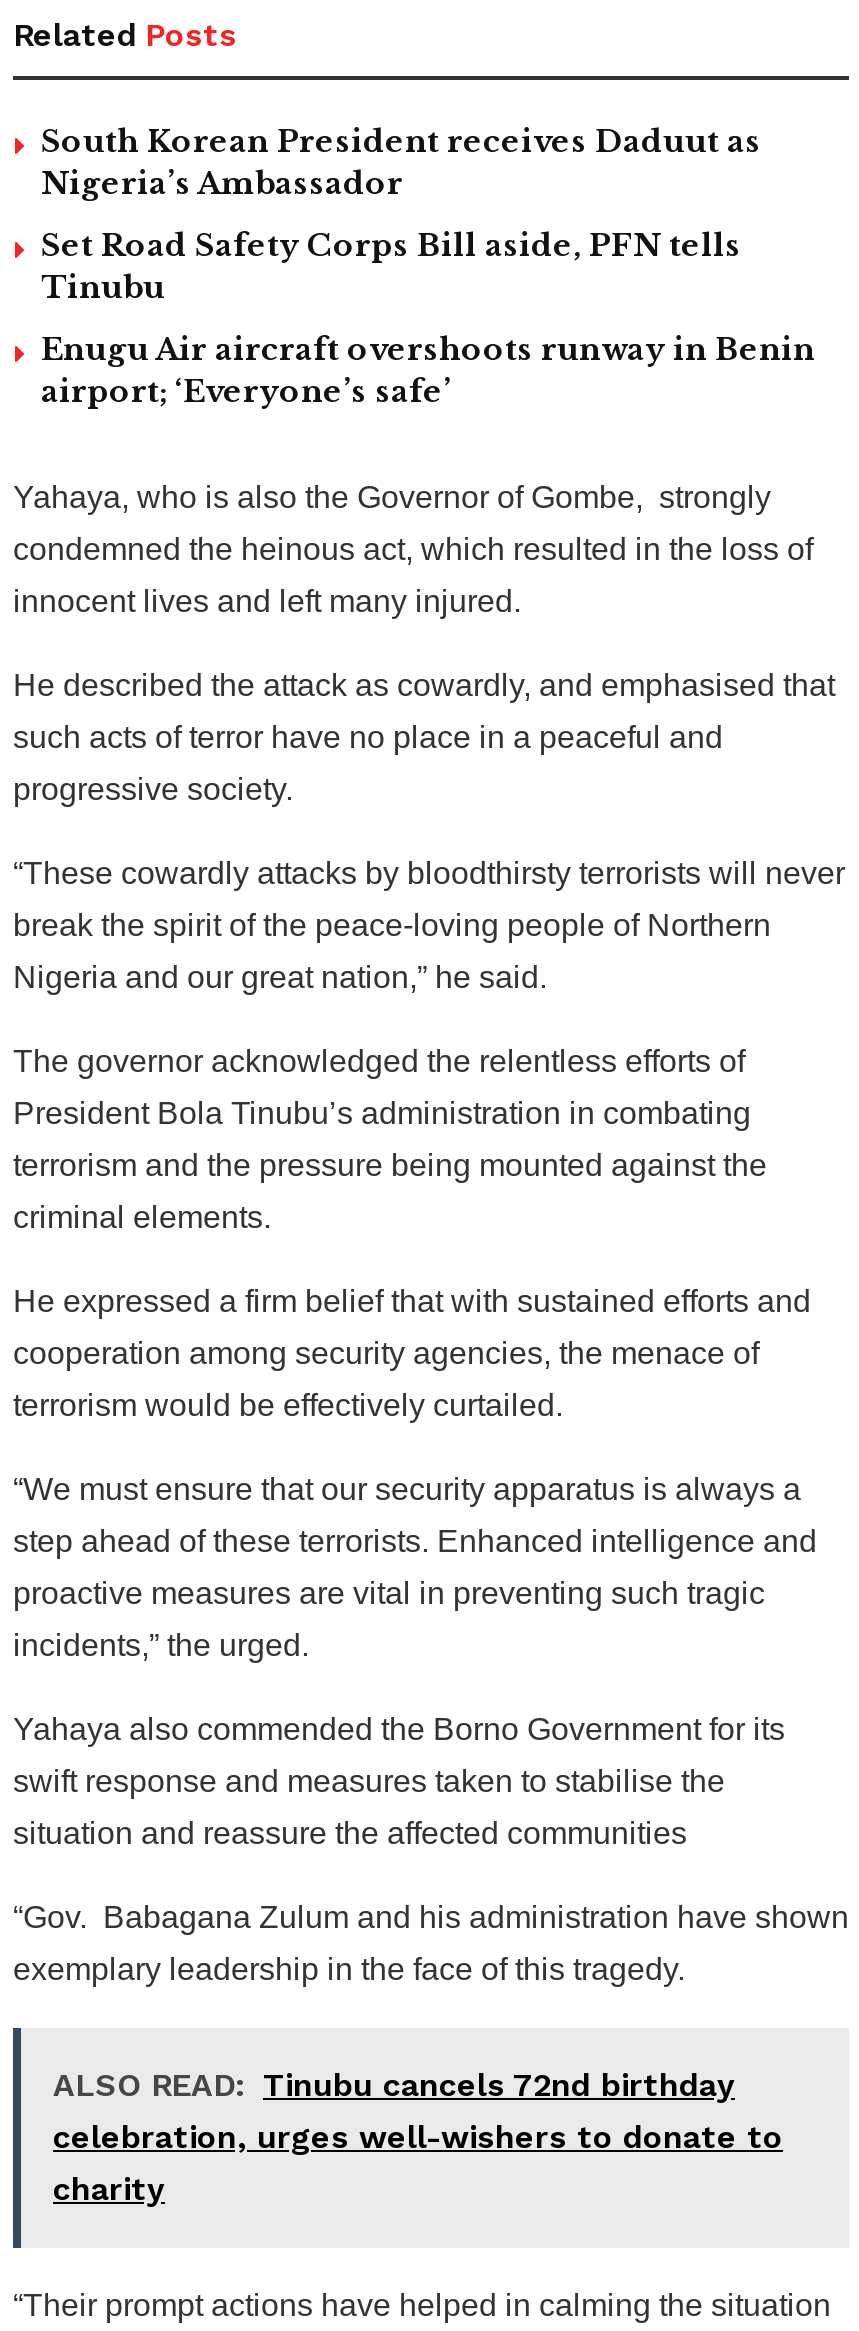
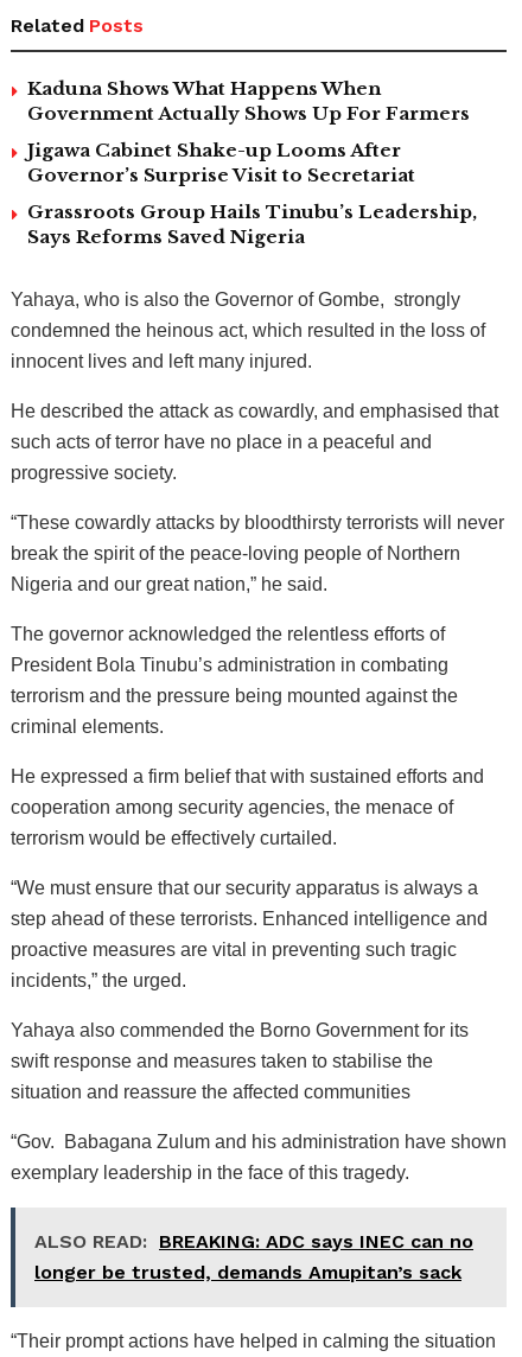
- South Korean President receives Daduut as
- Nigeria’s Ambassador
+ Kaduna Shows What Happens When
+ Government Actually Shows Up For Farmers

- Set Road Safety Corps Bill aside, PFN tells
- Tinubu
+ Jigawa Cabinet Shake-up Looms After
+ Governor’s Surprise Visit to Secretariat

- Enugu Air aircraft overshoots runway in Benin
- airport; ‘Everyone’s safe’
+ Grassroots Group Hails Tinubu’s Leadership,
+ Says Reforms Saved Nigeria

- ALSO READ: Tinubu cancels 72nd birthday
- celebration, urges well-wishers to donate to
- charity
+ ALSO READ: BREAKING: ADC says INEC can no
+ longer be trusted, demands Amupitan’s sack
